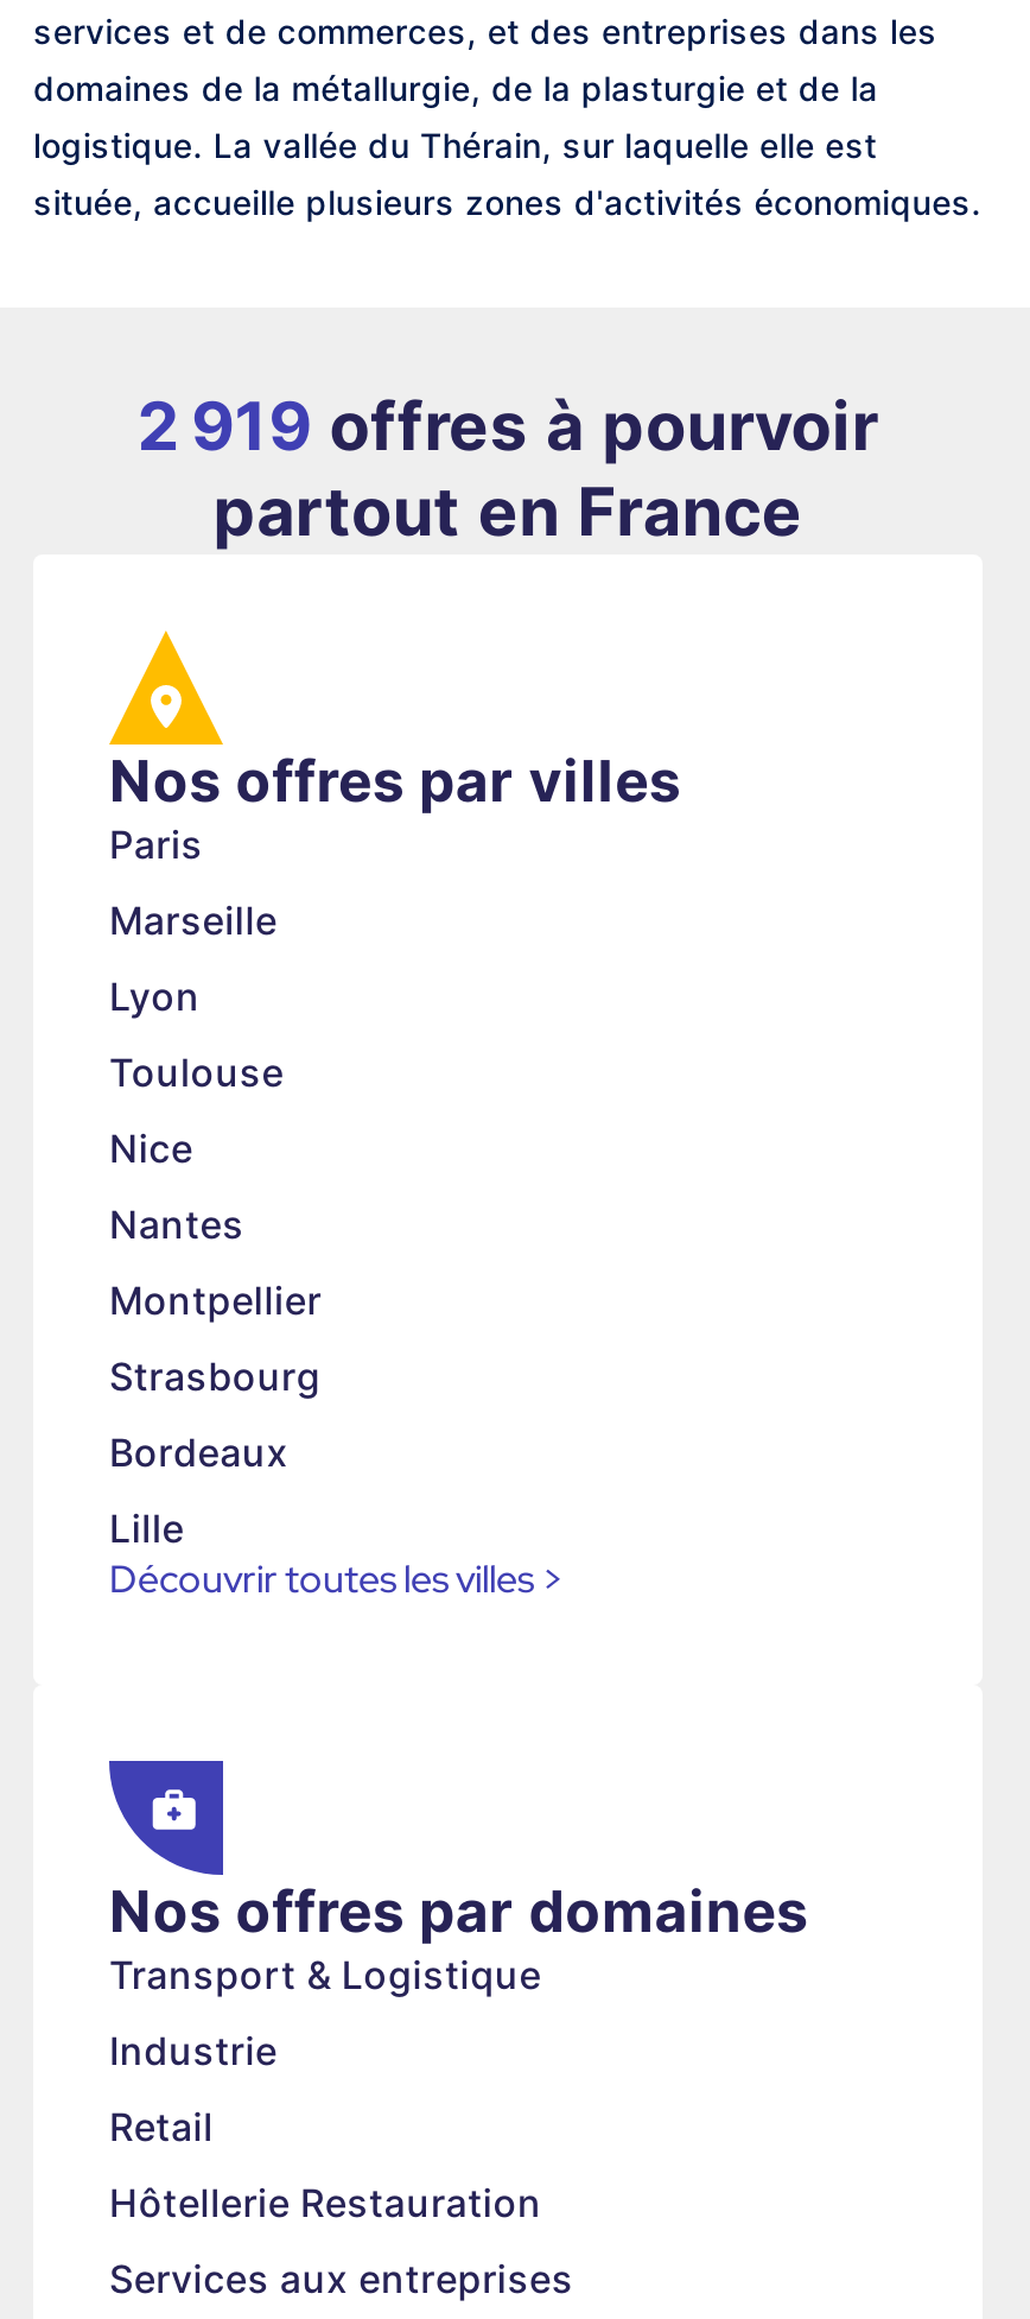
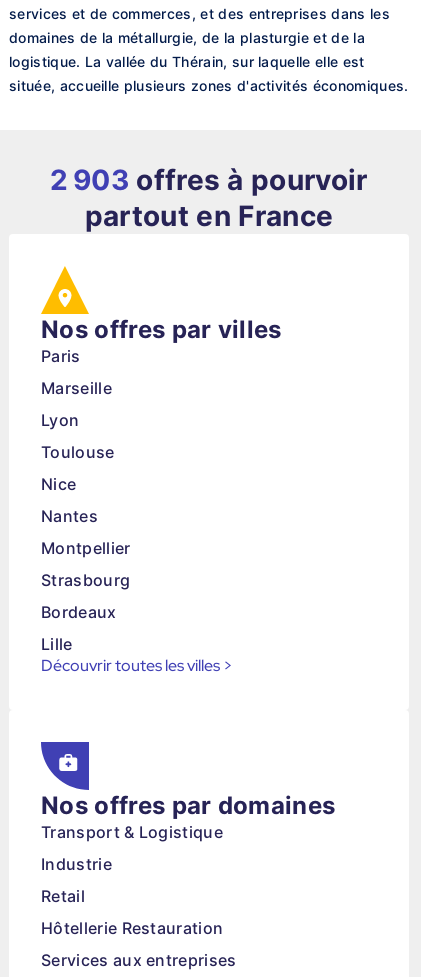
- 2 919 offres à pourvoir
+ 2 903 offres à pourvoir
